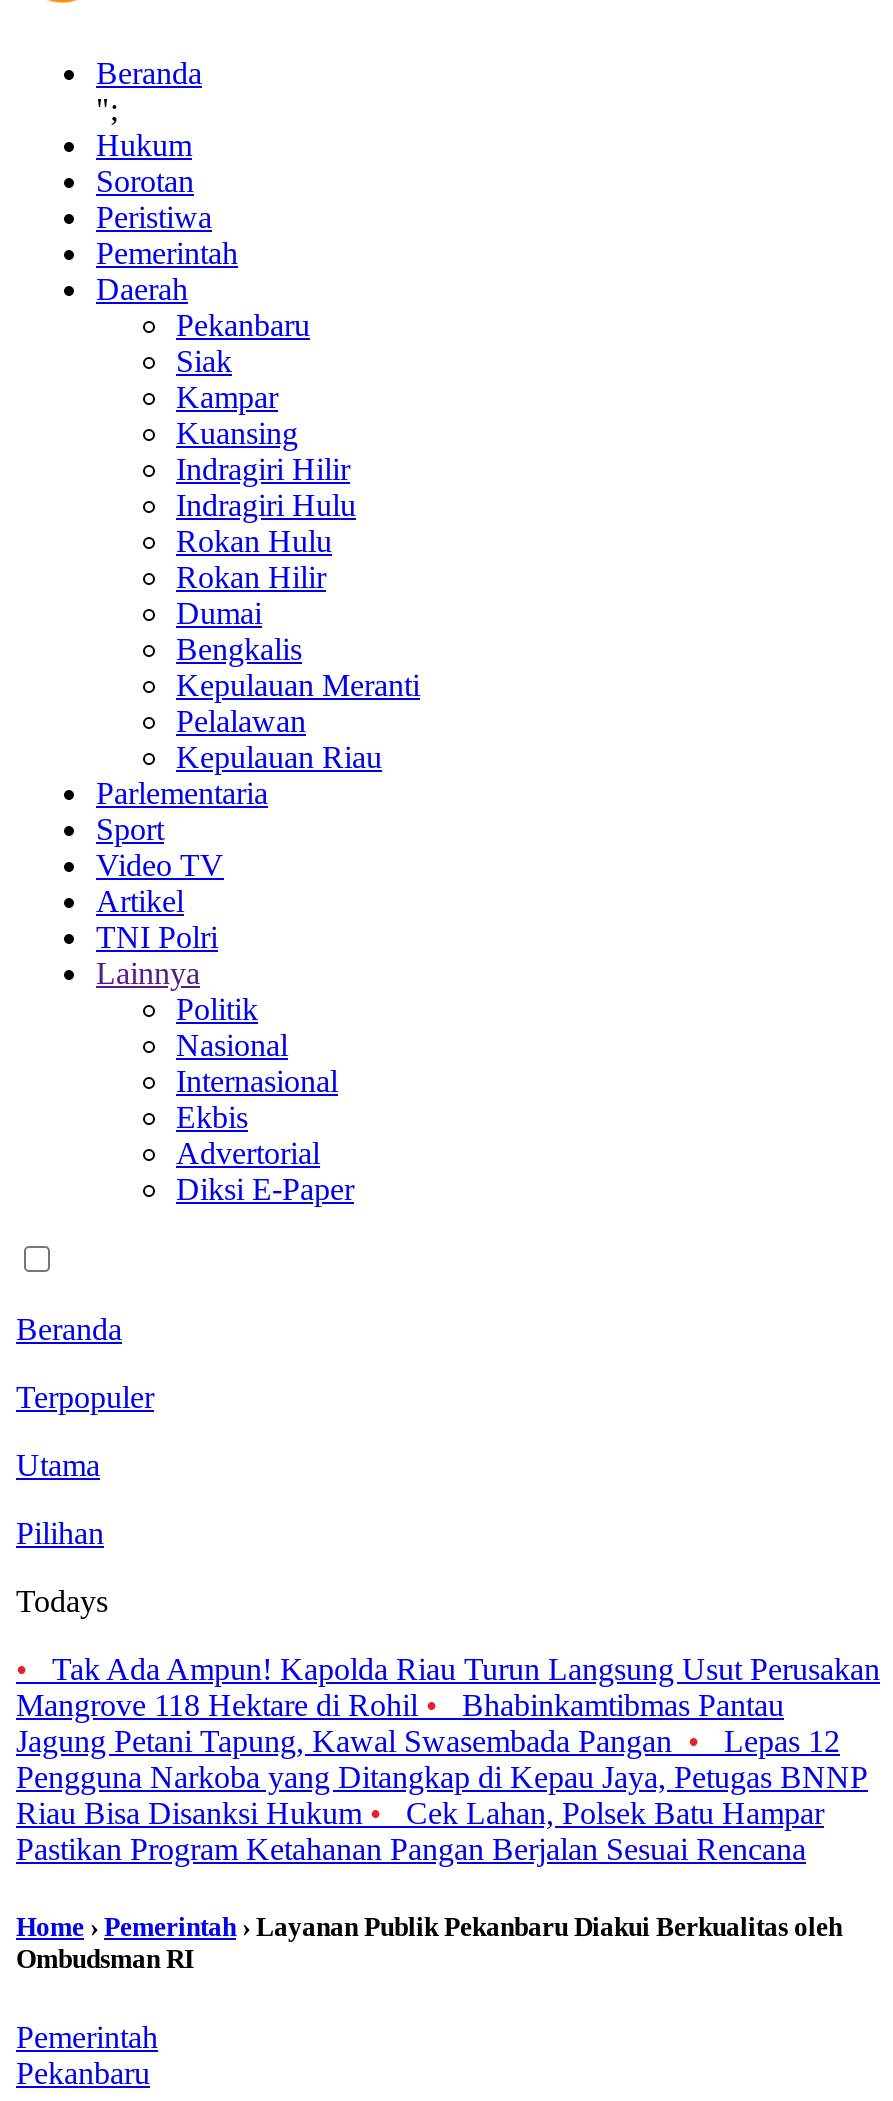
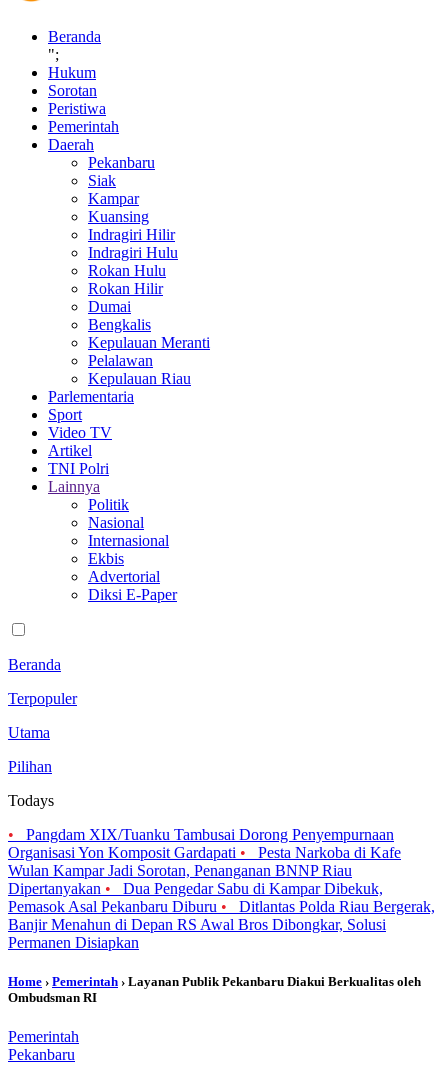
- • Tak Ada Ampun! Kapolda Riau Turun Langsung Usut Perusakan
- Mangrove 118 Hektare di Rohil • Bhabinkamtibmas Pantau
- Jagung Petani Tapung, Kawal Swasembada Pangan • Lepas 12
- Pengguna Narkoba yang Ditangkap di Kepau Jaya, Petugas BNNP
- Riau Bisa Disanksi Hukum • Cek Lahan, Polsek Batu Hampar
- Pastikan Program Ketahanan Pangan Berjalan Sesuai Rencana
+ • Pangdam XIX/Tuanku Tambusai Dorong Penyempurnaan
+ Organisasi Yon Komposit Gardapati • Pesta Narkoba di Kafe
+ Wulan Kampar Jadi Sorotan, Penanganan BNNP Riau
+ Dipertanyakan • Dua Pengedar Sabu di Kampar Dibekuk,
+ Pemasok Asal Pekanbaru Diburu • Ditlantas Polda Riau Bergerak,
+ Banjir Menahun di Depan RS Awal Bros Dibongkar, Solusi
+ Permanen Disiapkan
